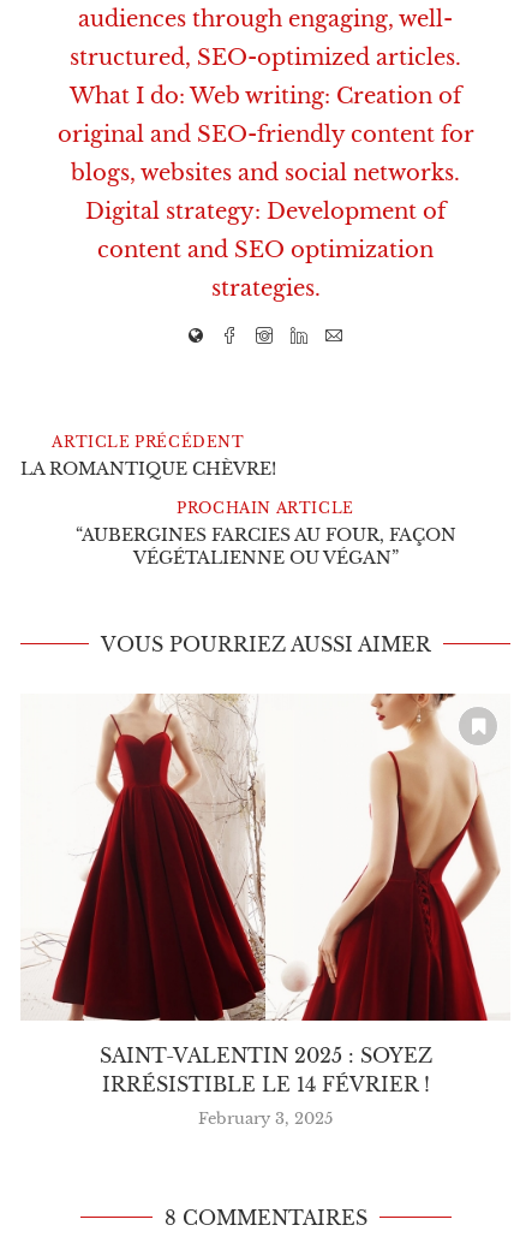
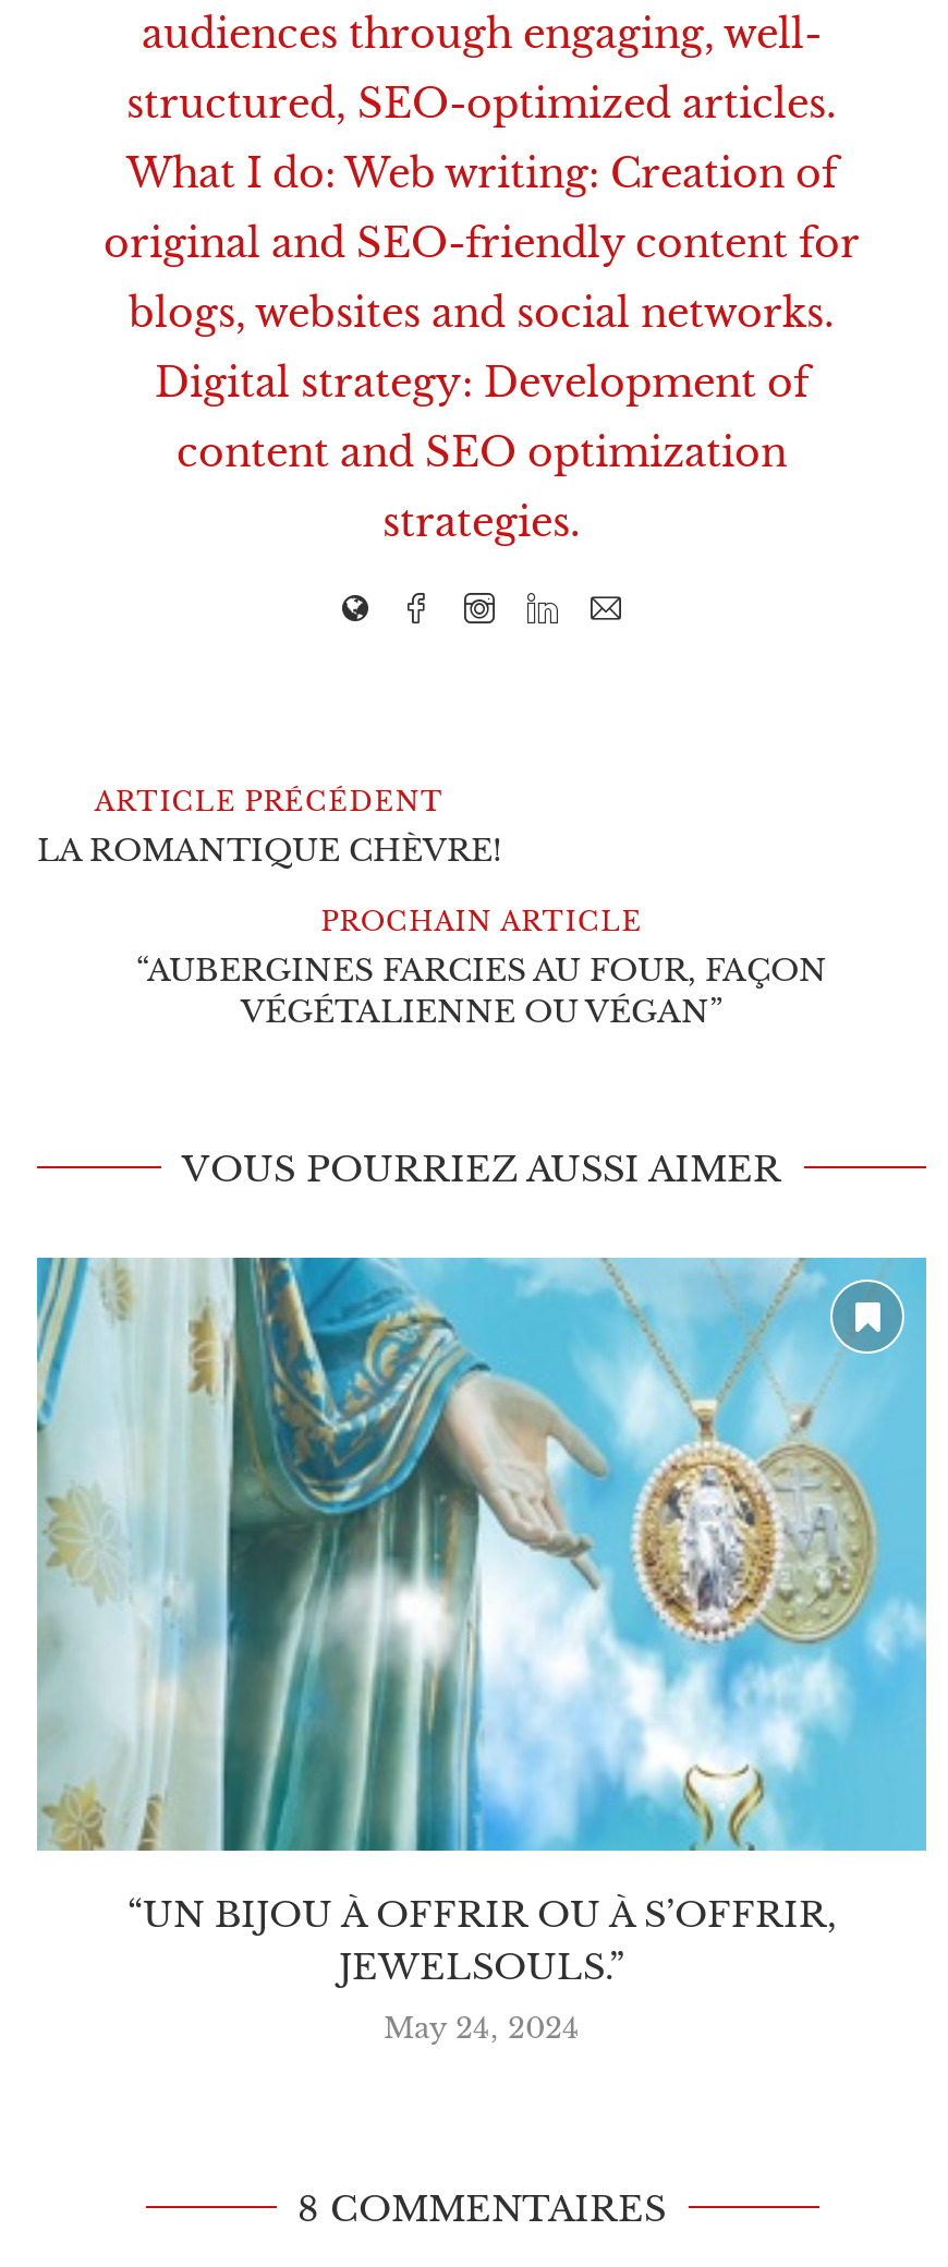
- [image]
- SAINT-VALENTIN 2025 : SOYEZ
- IRRÉSISTIBLE LE 14 FÉVRIER !
+ [image]
+ “UN BIJOU À OFFRIR OU À S’OFFRIR,
+ JEWELSOULS.”

- February 3, 2025
+ May 24, 2024
